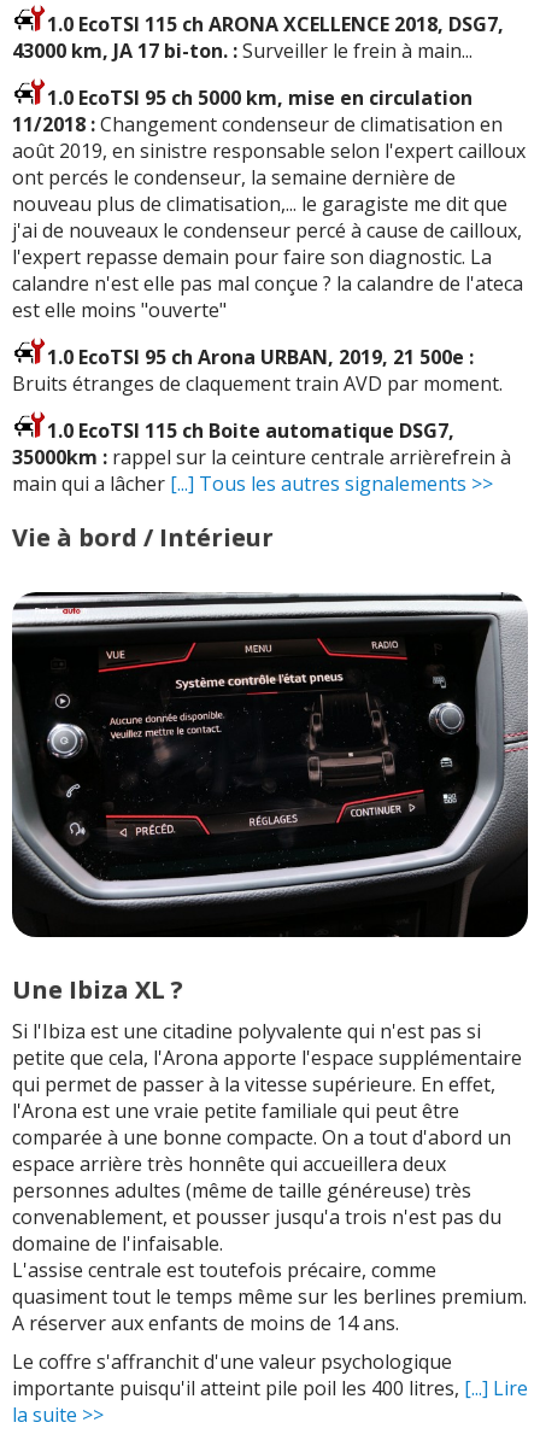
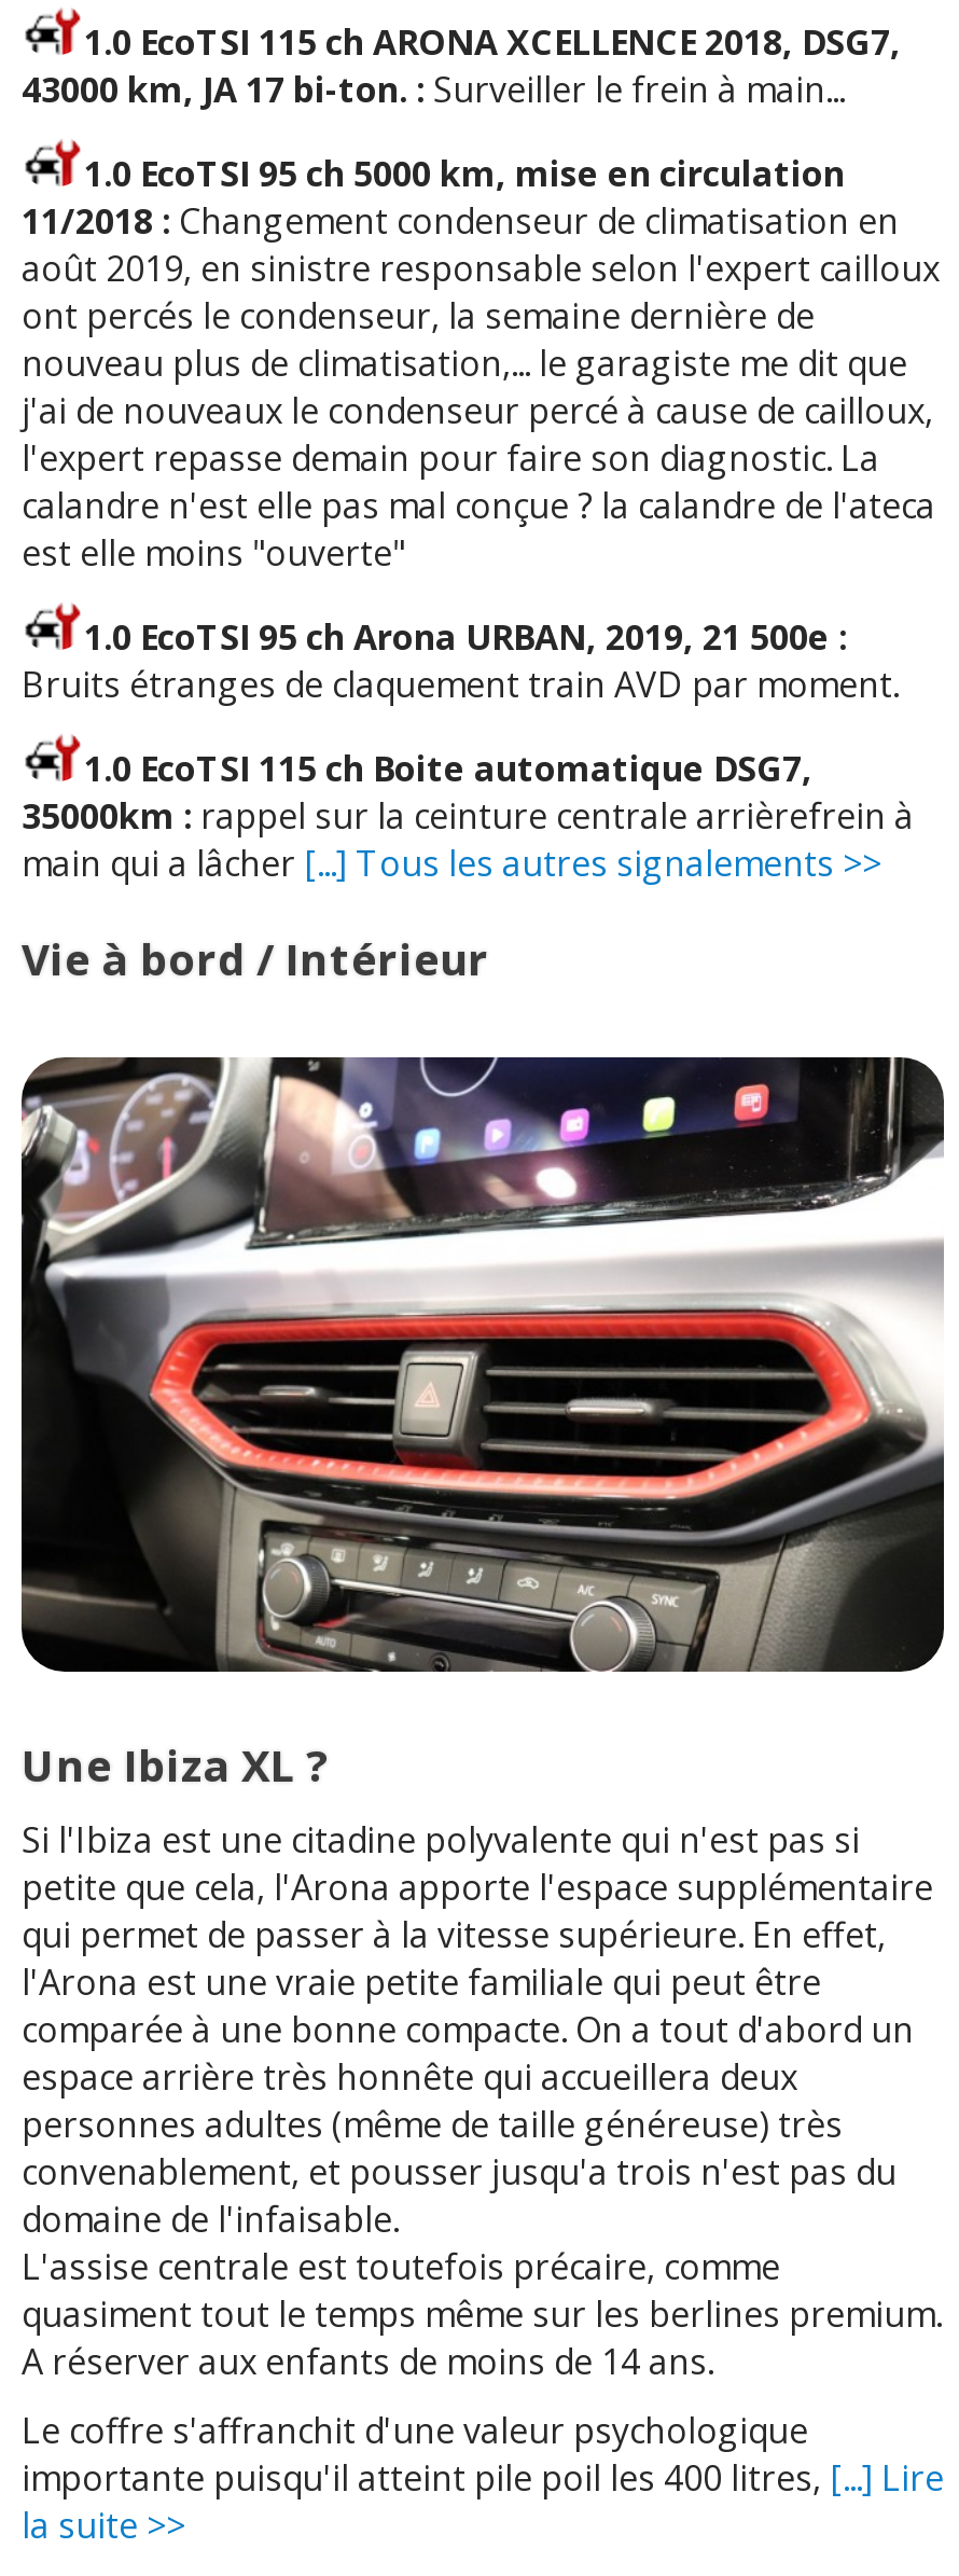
- [image]
+ [image]
